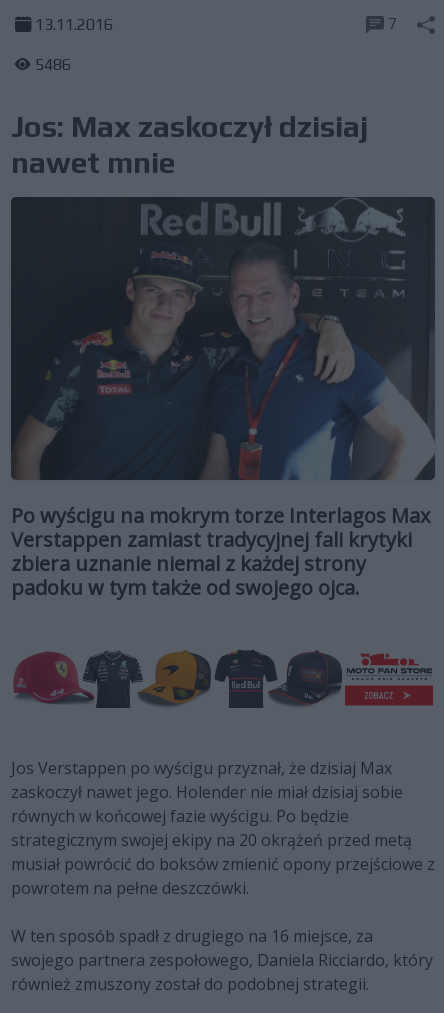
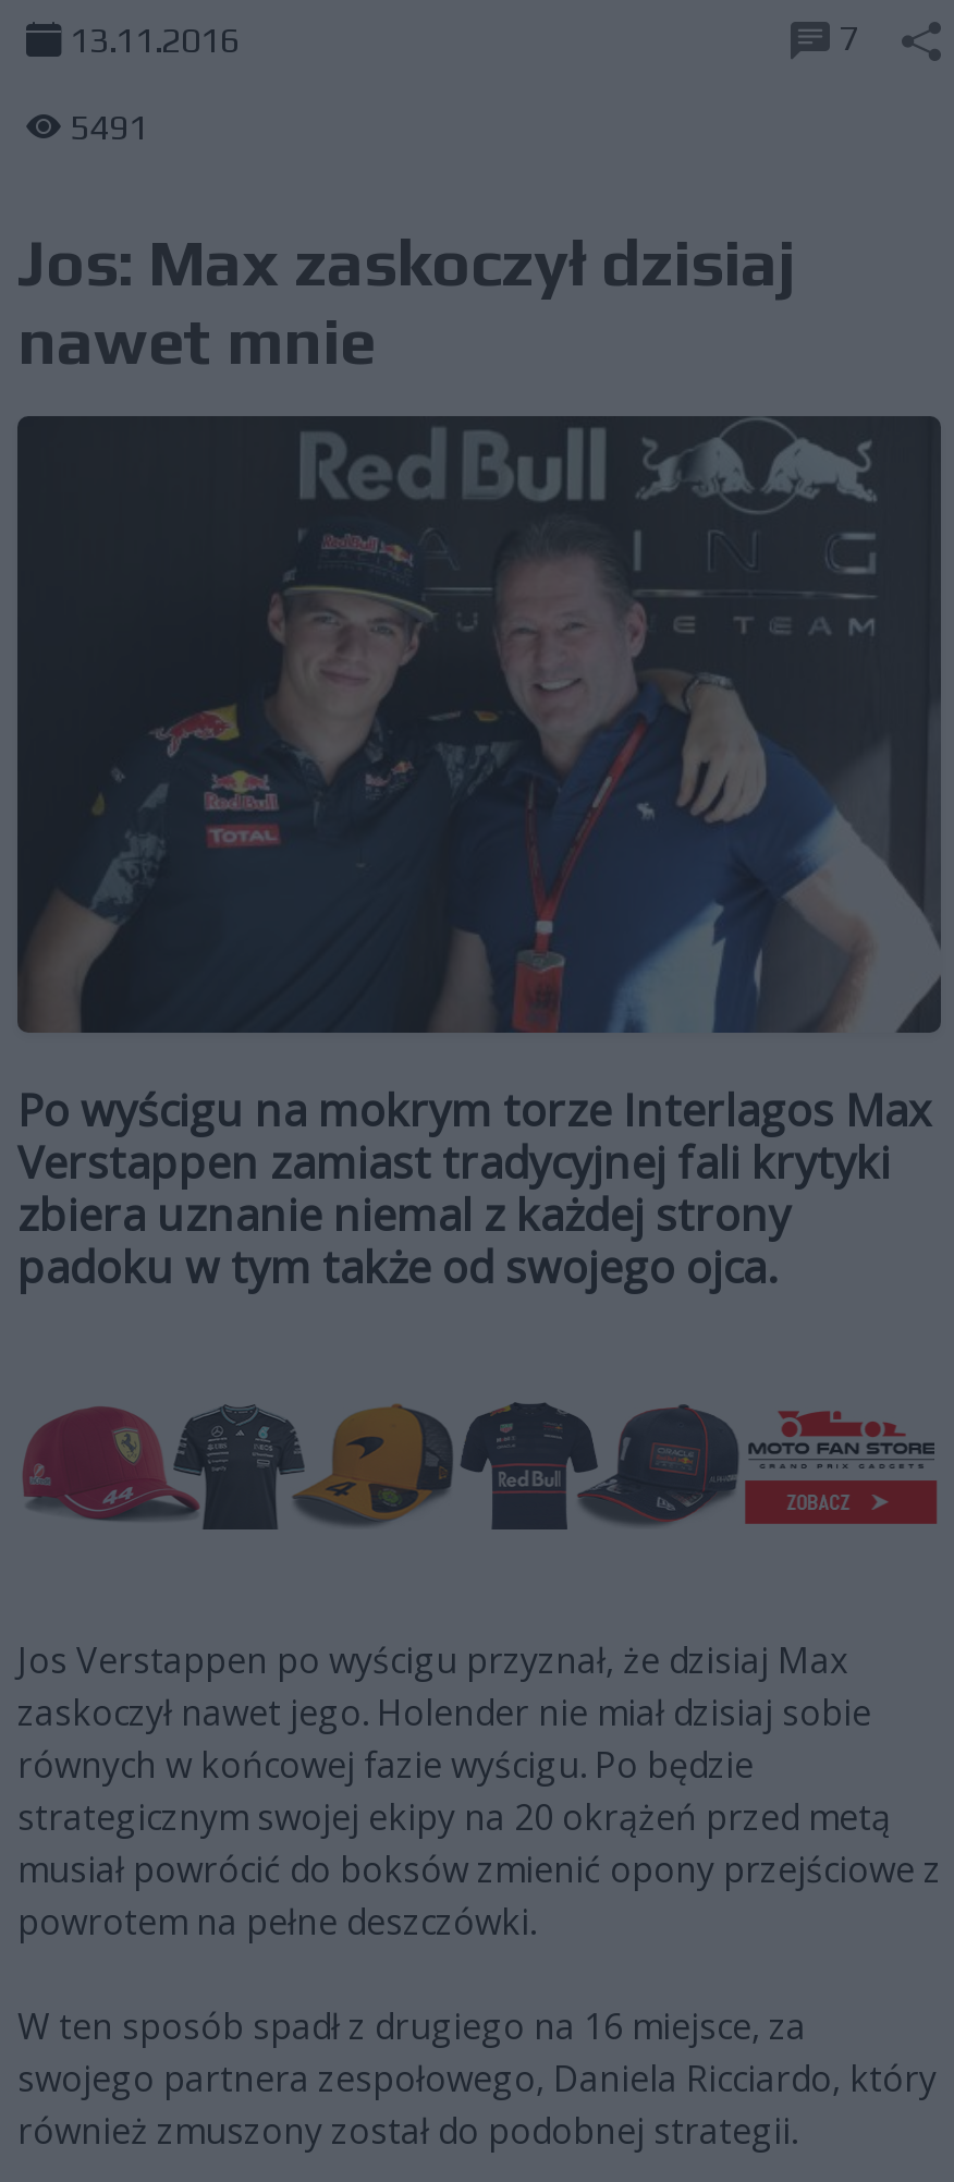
- 5486
+ 5491
